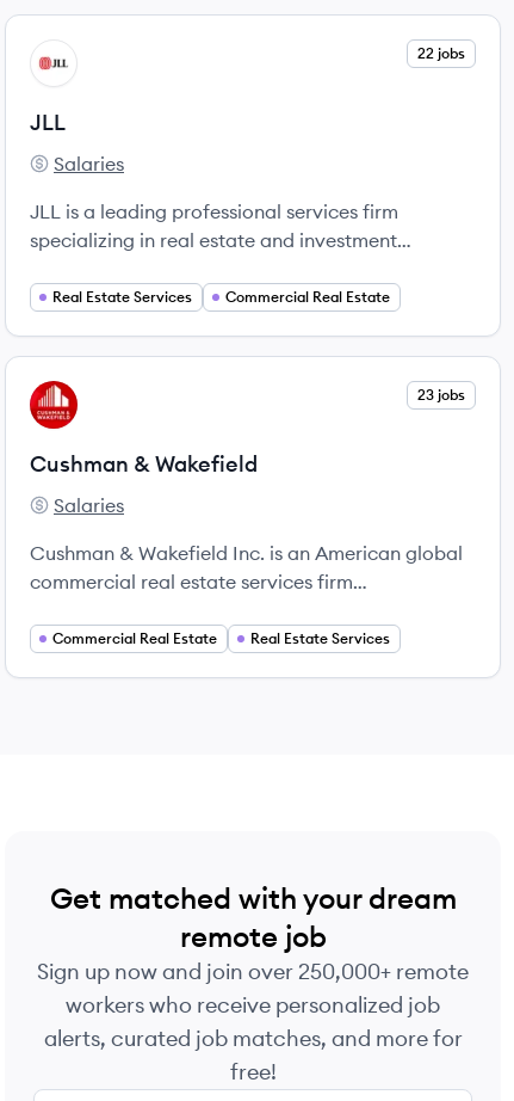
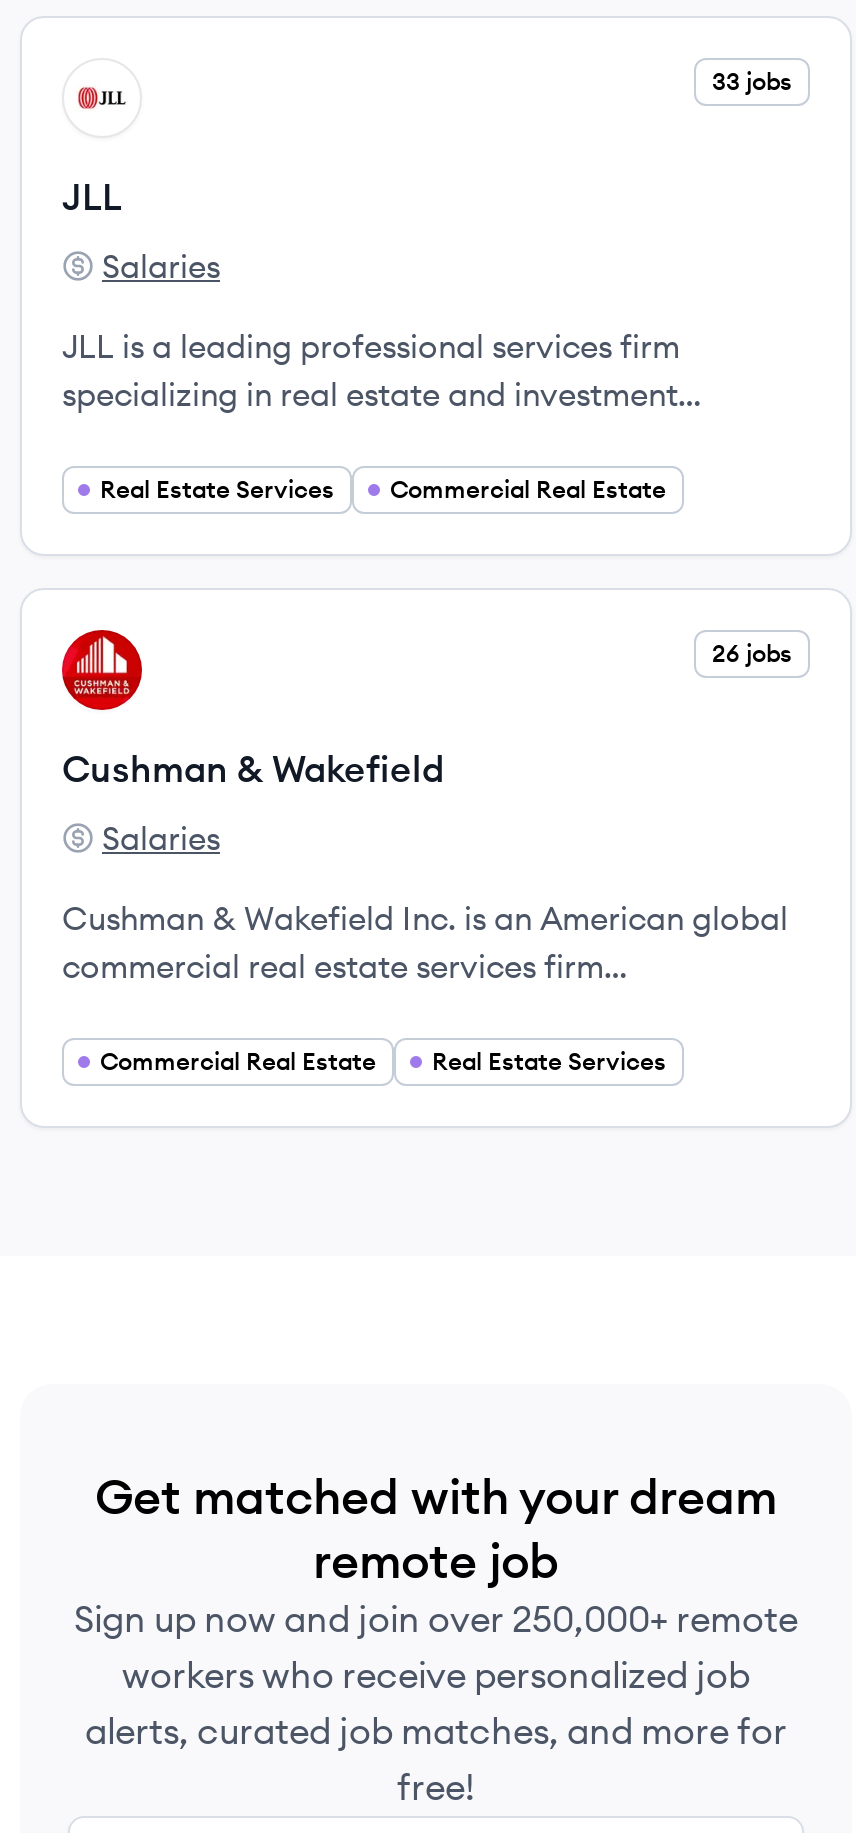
- 22 jobs
+ 33 jobs

- 23 jobs
+ 26 jobs
